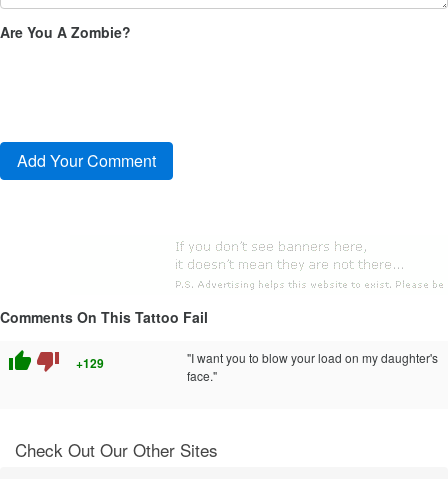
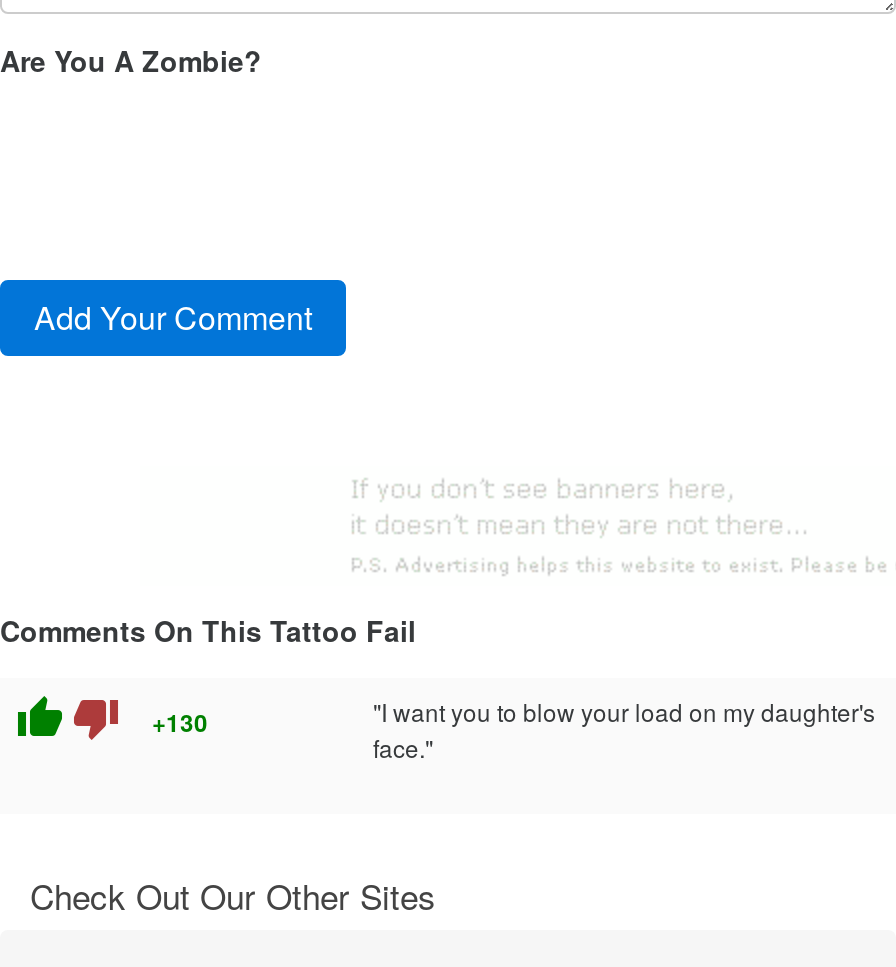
- +129
+ +130
